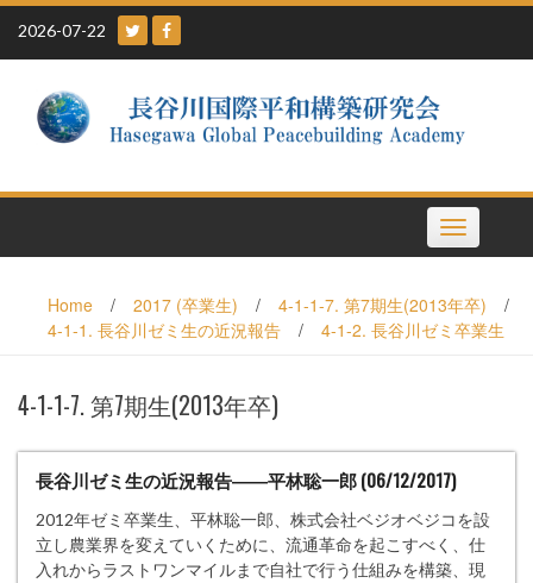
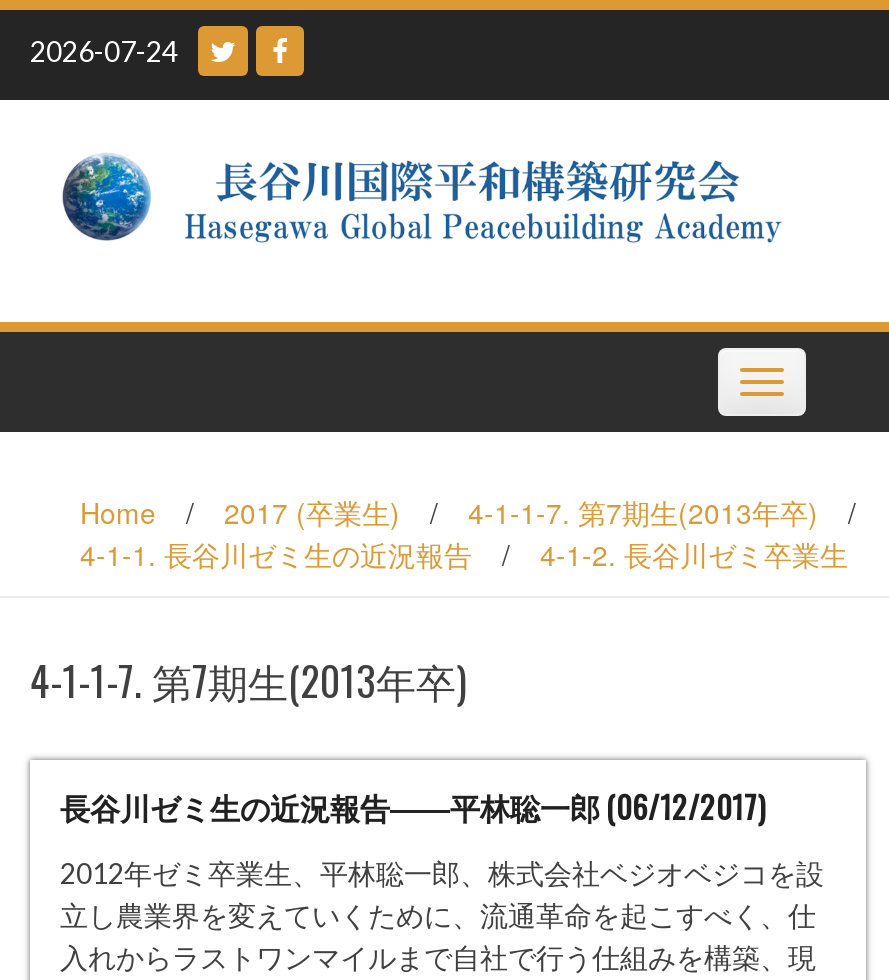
- 2026-07-22
+ 2026-07-24
